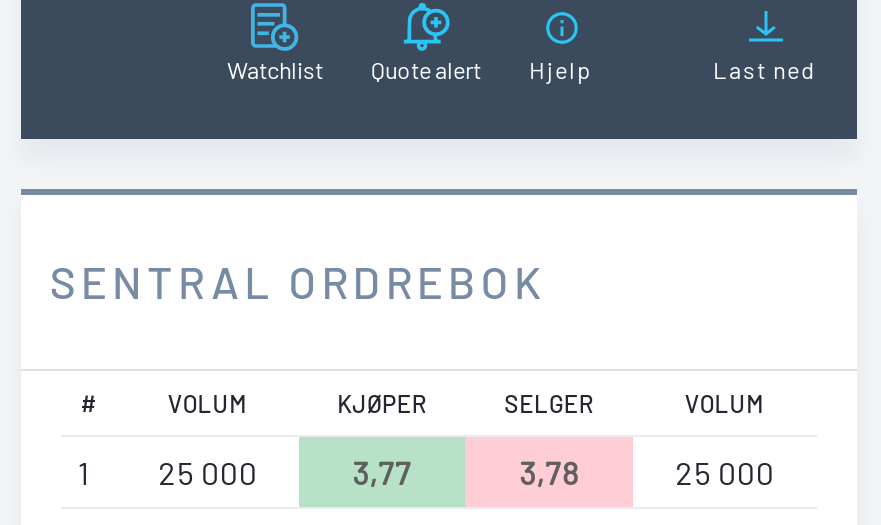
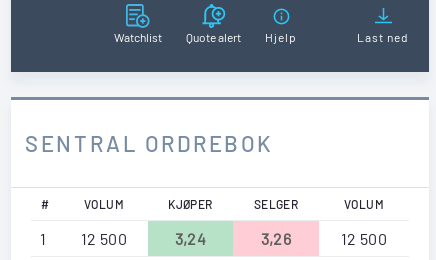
- 1 25 000
+ 1 12 500

- 3,77
+ 3,24

- 3,78
+ 3,26

- 25 000
+ 12 500
